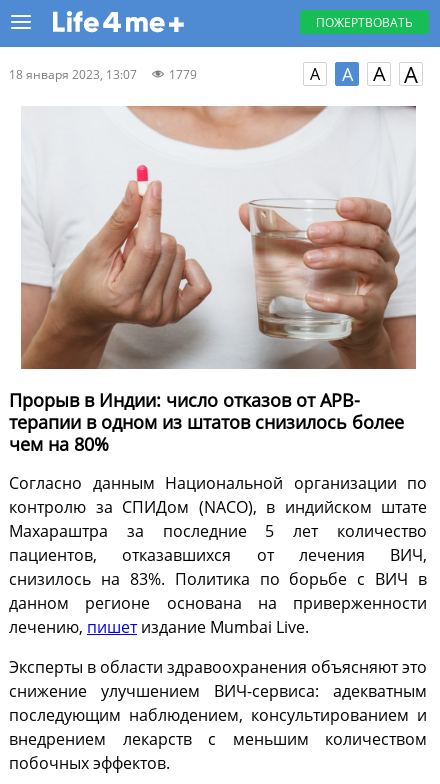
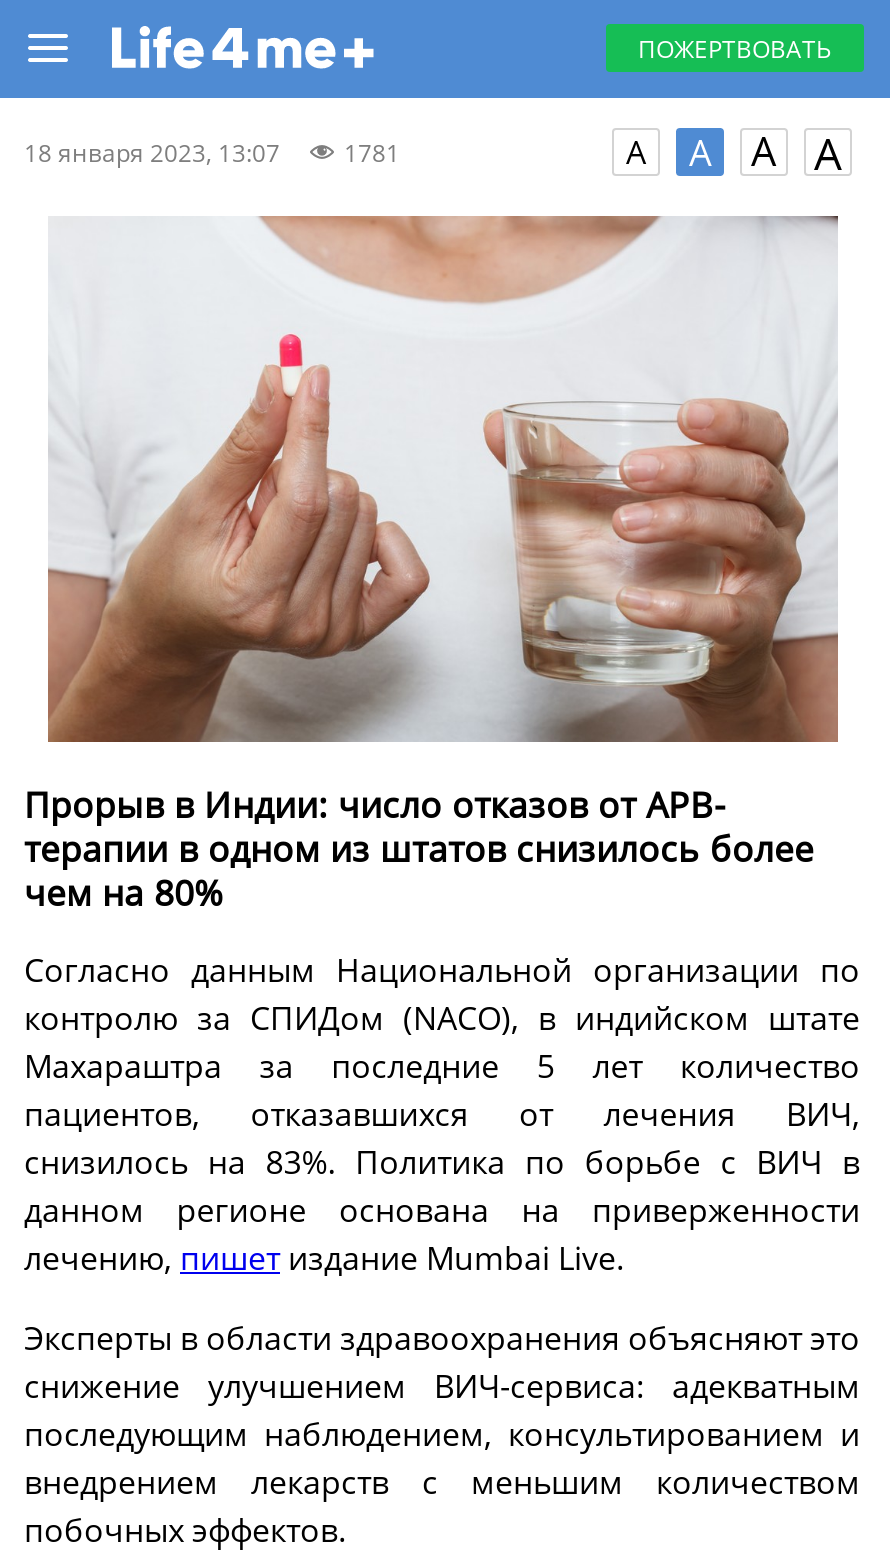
- 18 января 2023, 13:07 1779
+ 18 января 2023, 13:07 1781
